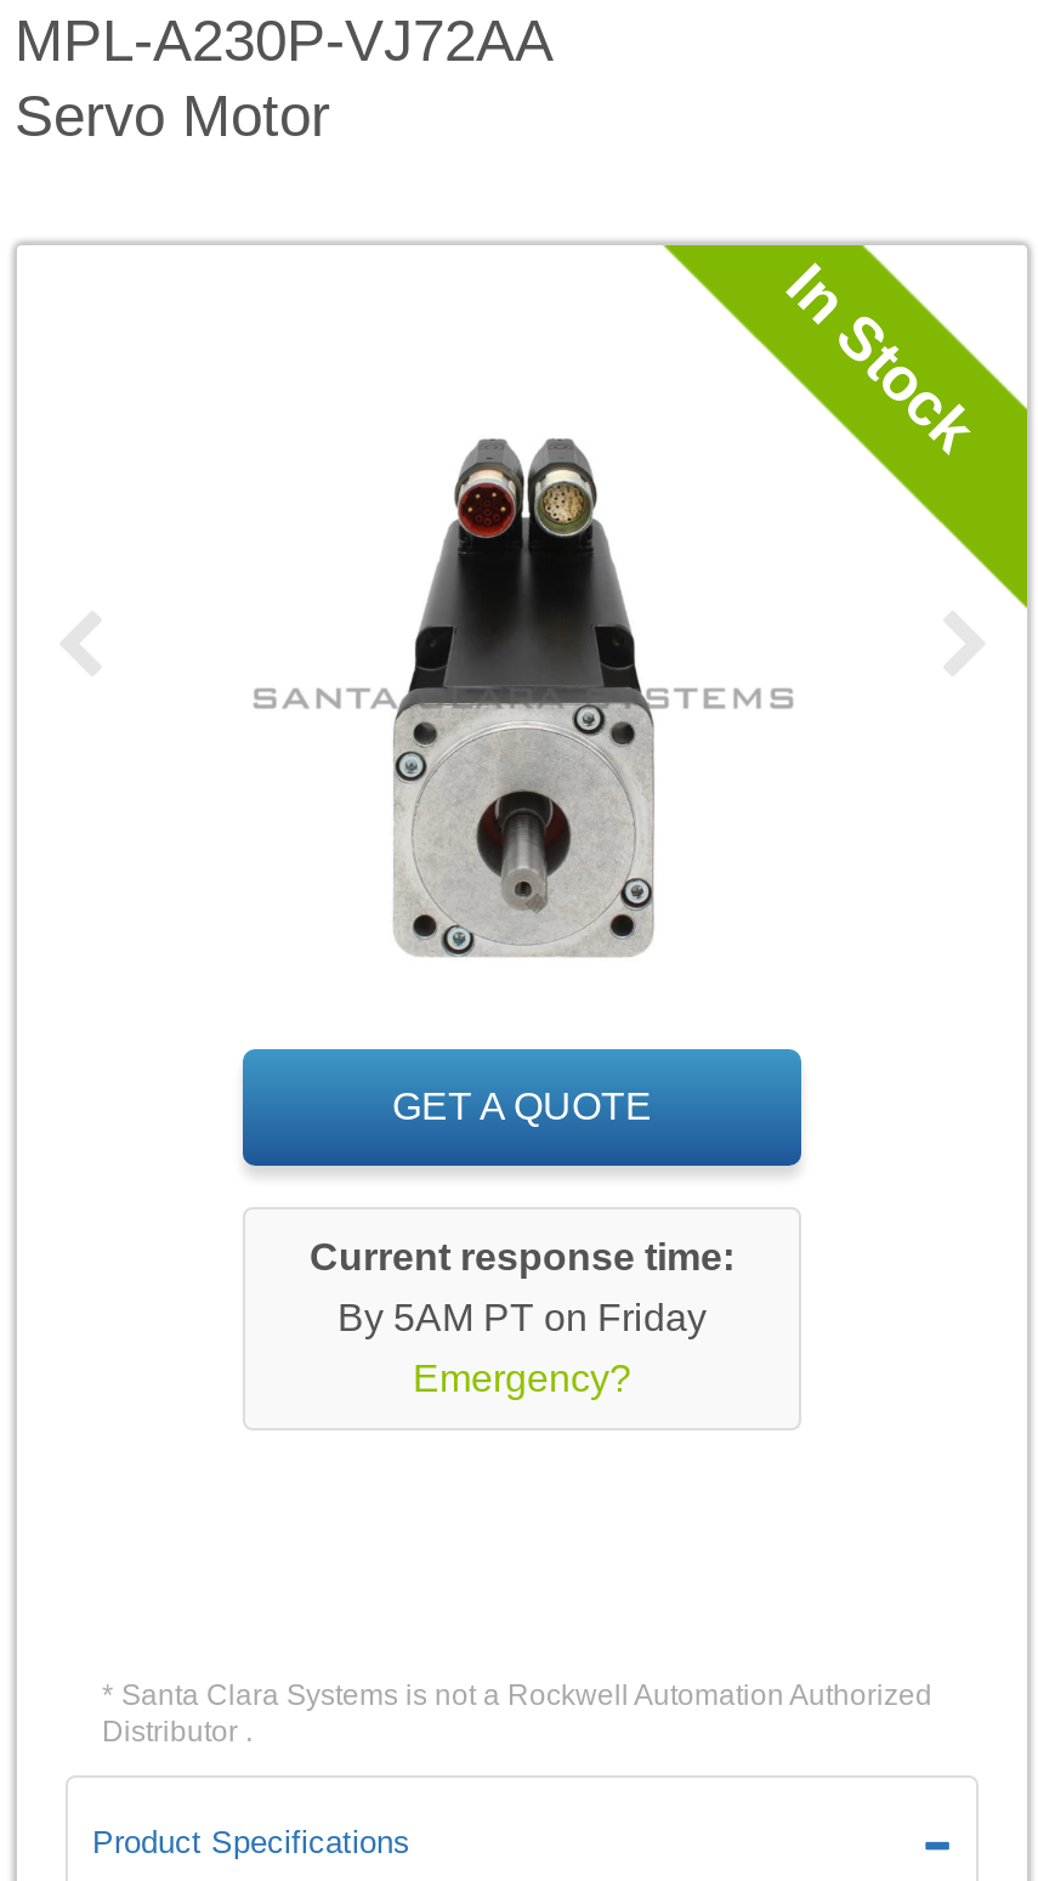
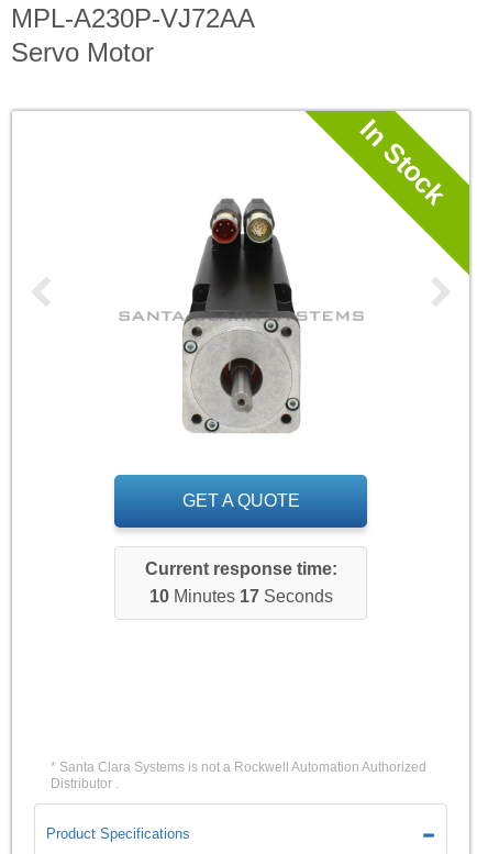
- By 5AM PT on Friday
- Emergency?
+ 10 Minutes 17 Seconds
